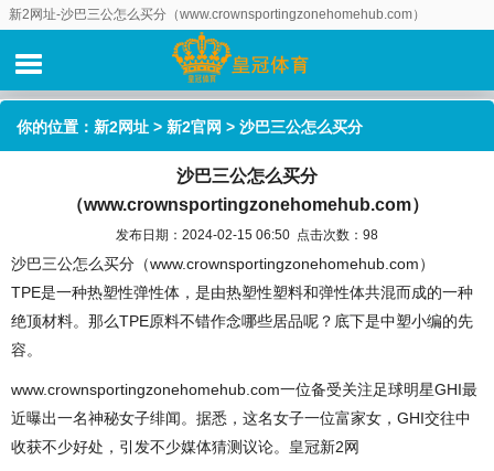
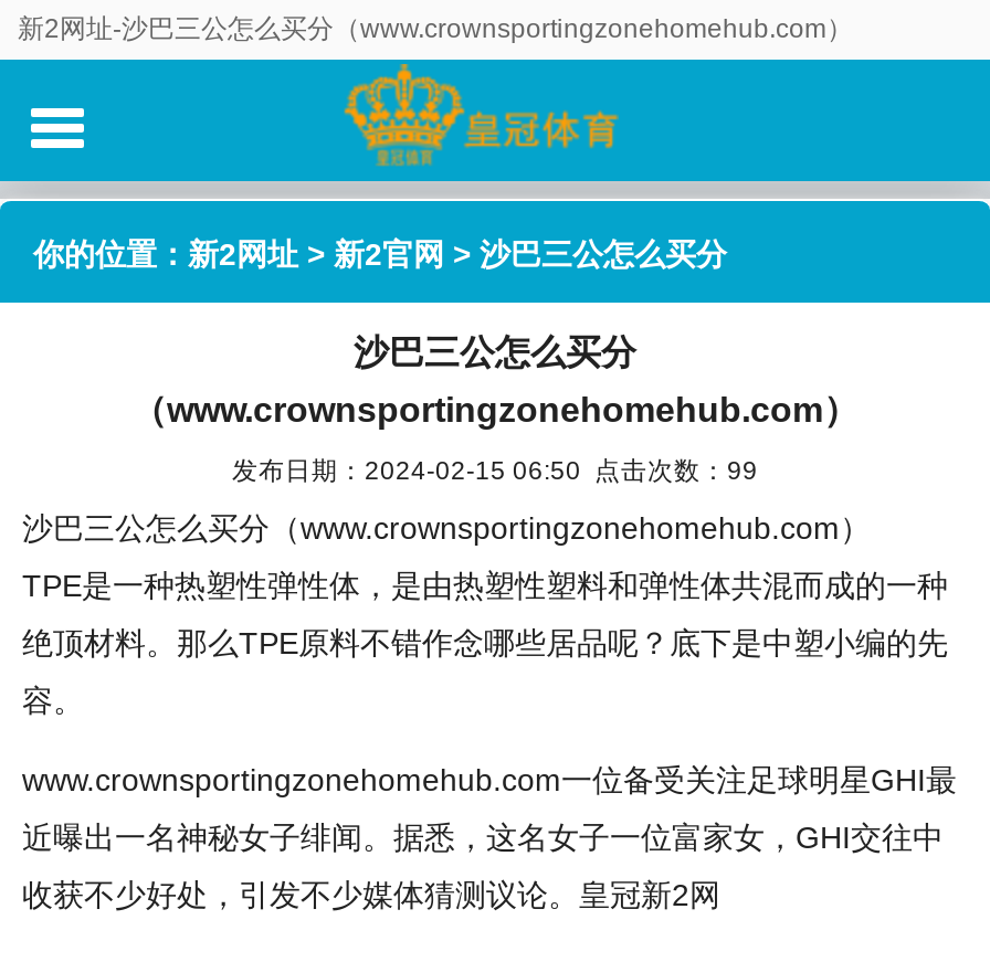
- 发布日期：2024-02-15 06:50 点击次数：98
+ 发布日期：2024-02-15 06:50 点击次数：99
